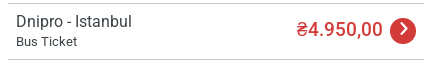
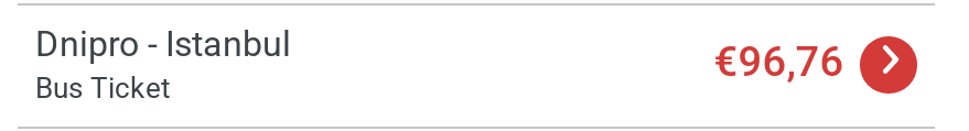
- ₴4.950,00
+ €96,76
